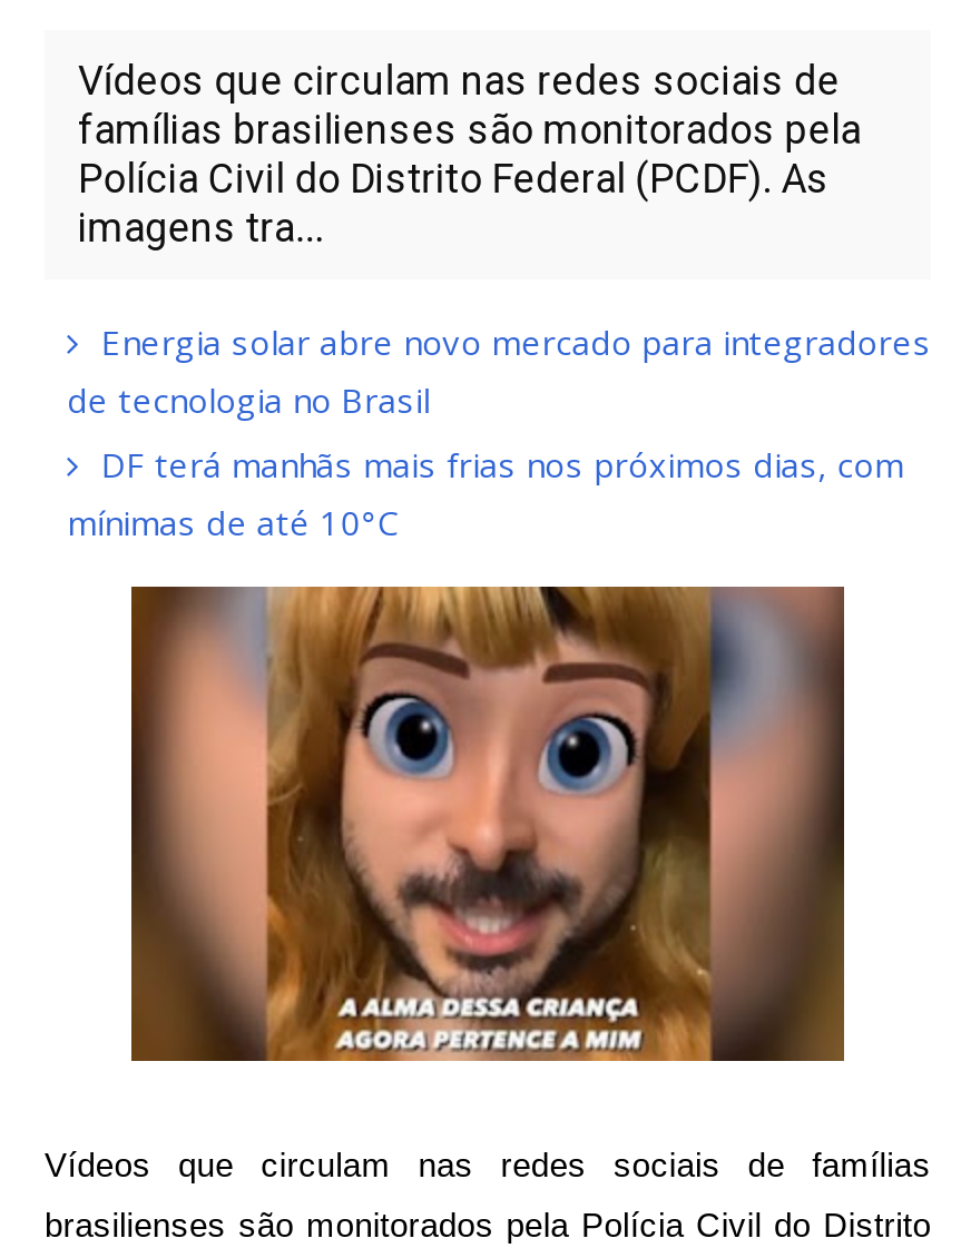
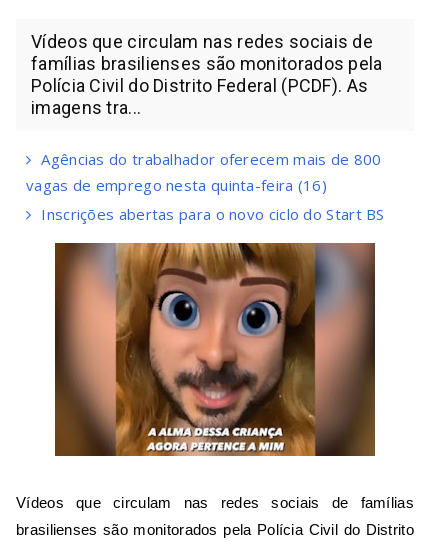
- Energia solar abre novo mercado para integradores
- de tecnologia no Brasil
- DF terá manhãs mais frias nos próximos dias, com
- mínimas de até 10°C
+ Agências do trabalhador oferecem mais de 800
+ vagas de emprego nesta quinta-feira (16)
+ Inscrições abertas para o novo ciclo do Start BS
